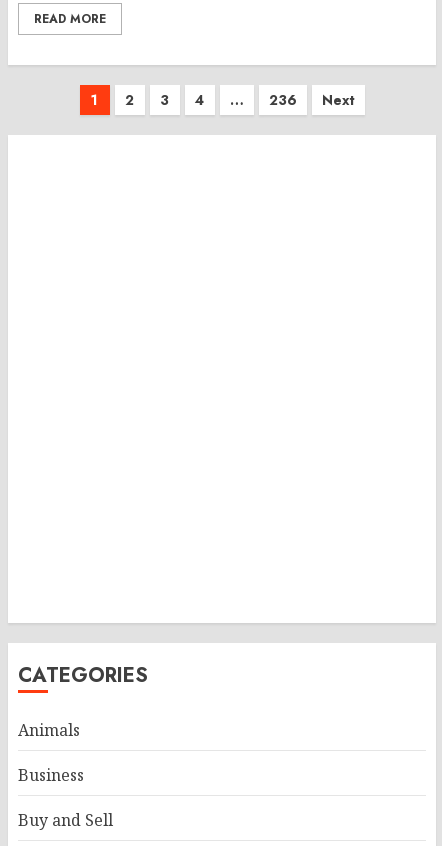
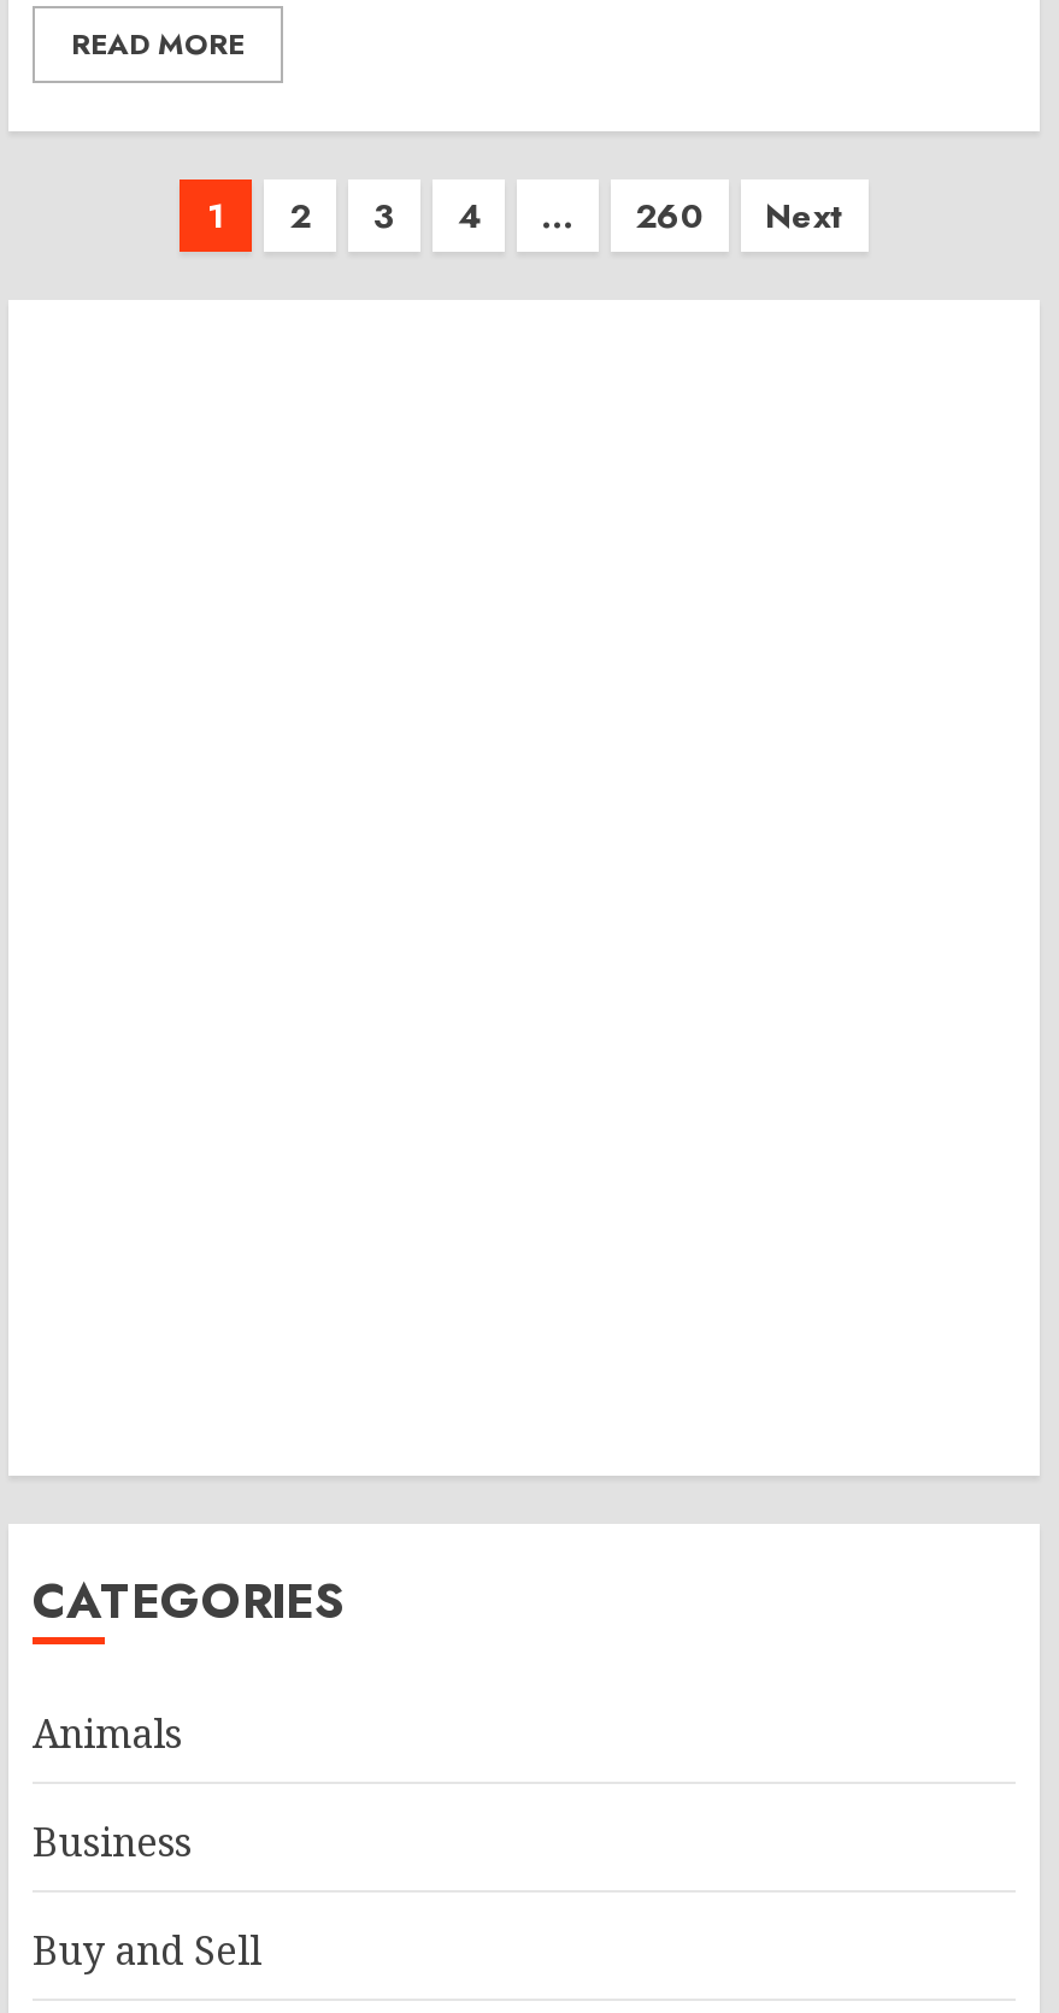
- 236
+ 260
